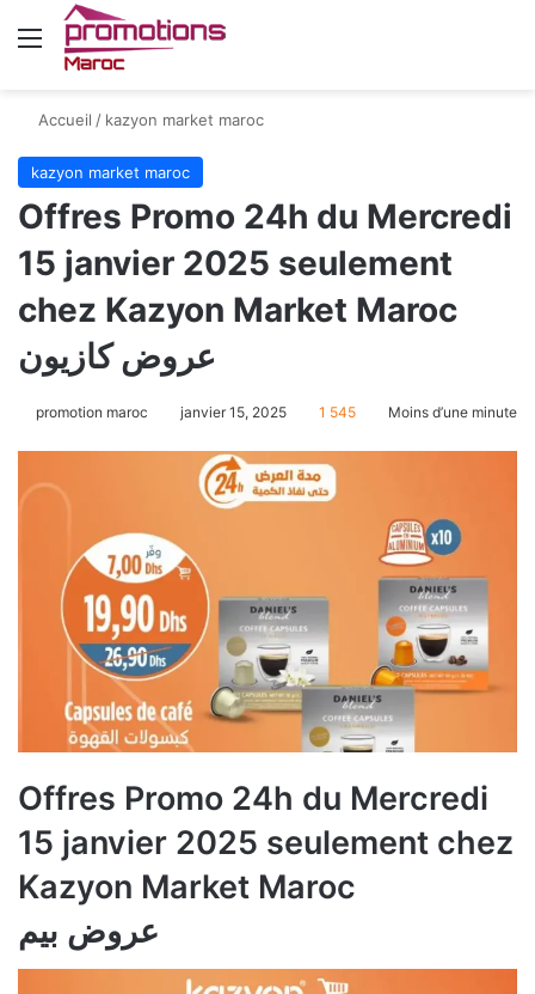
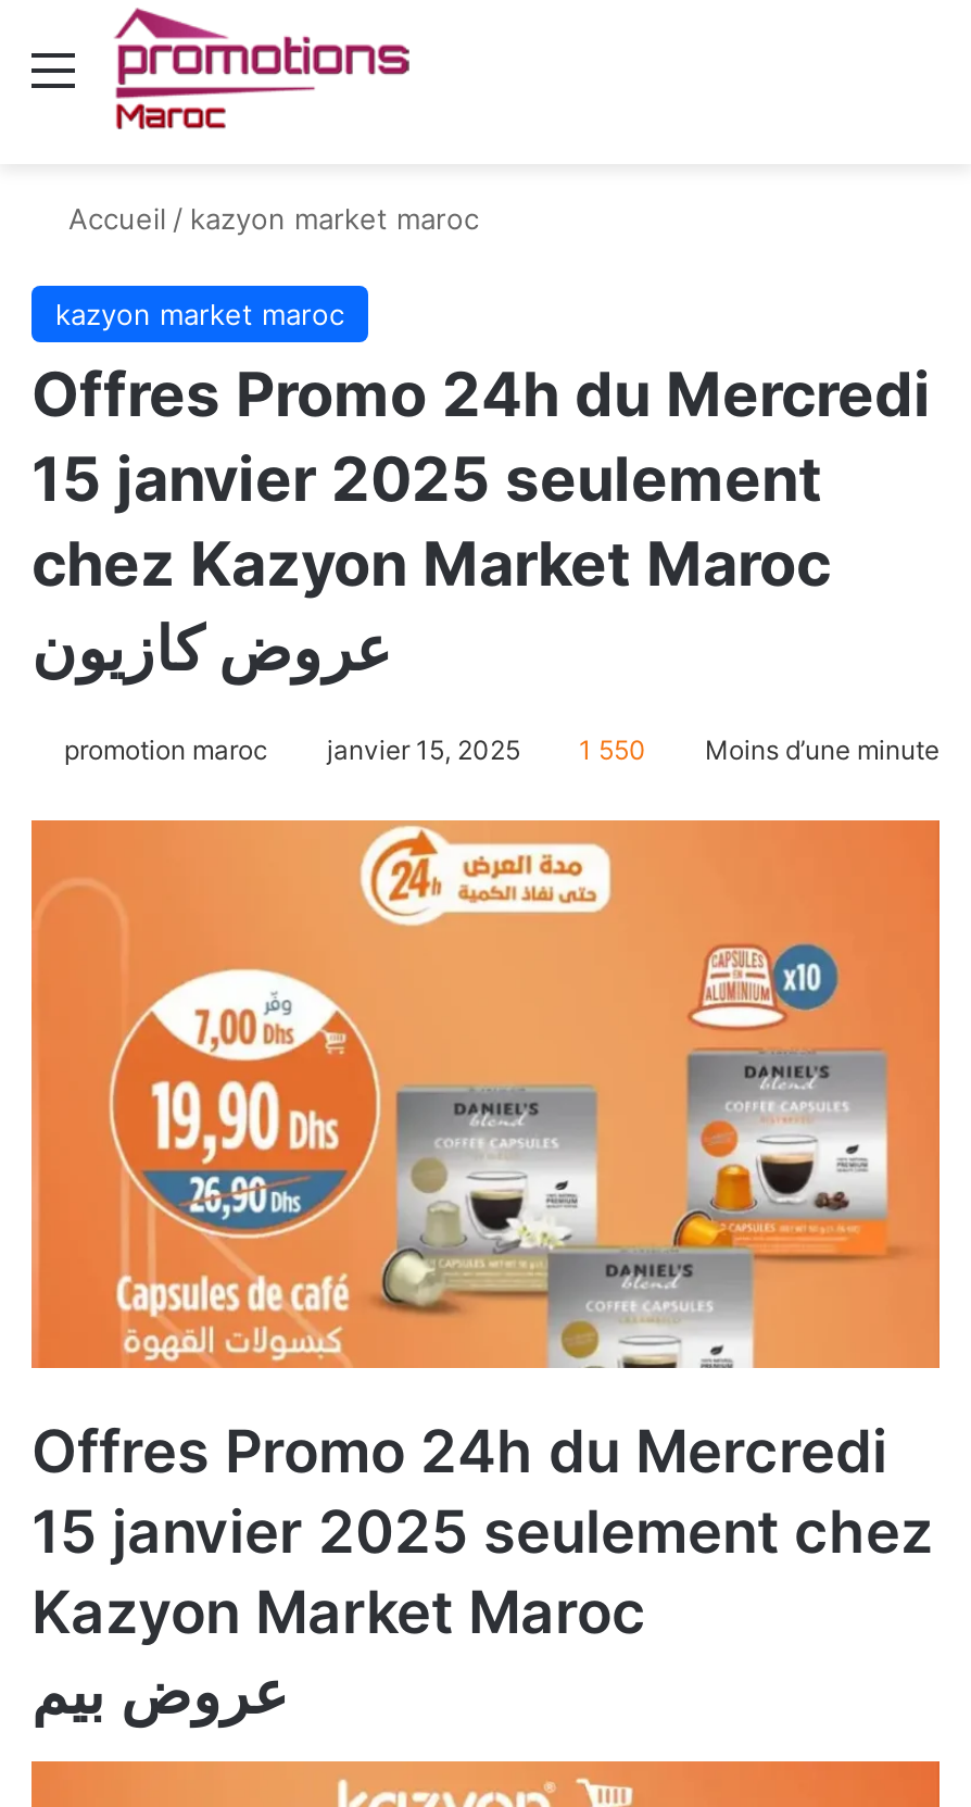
- promotion maroc janvier 15, 2025 1 545 Moins d’une minute
+ promotion maroc janvier 15, 2025 1 550 Moins d’une minute
